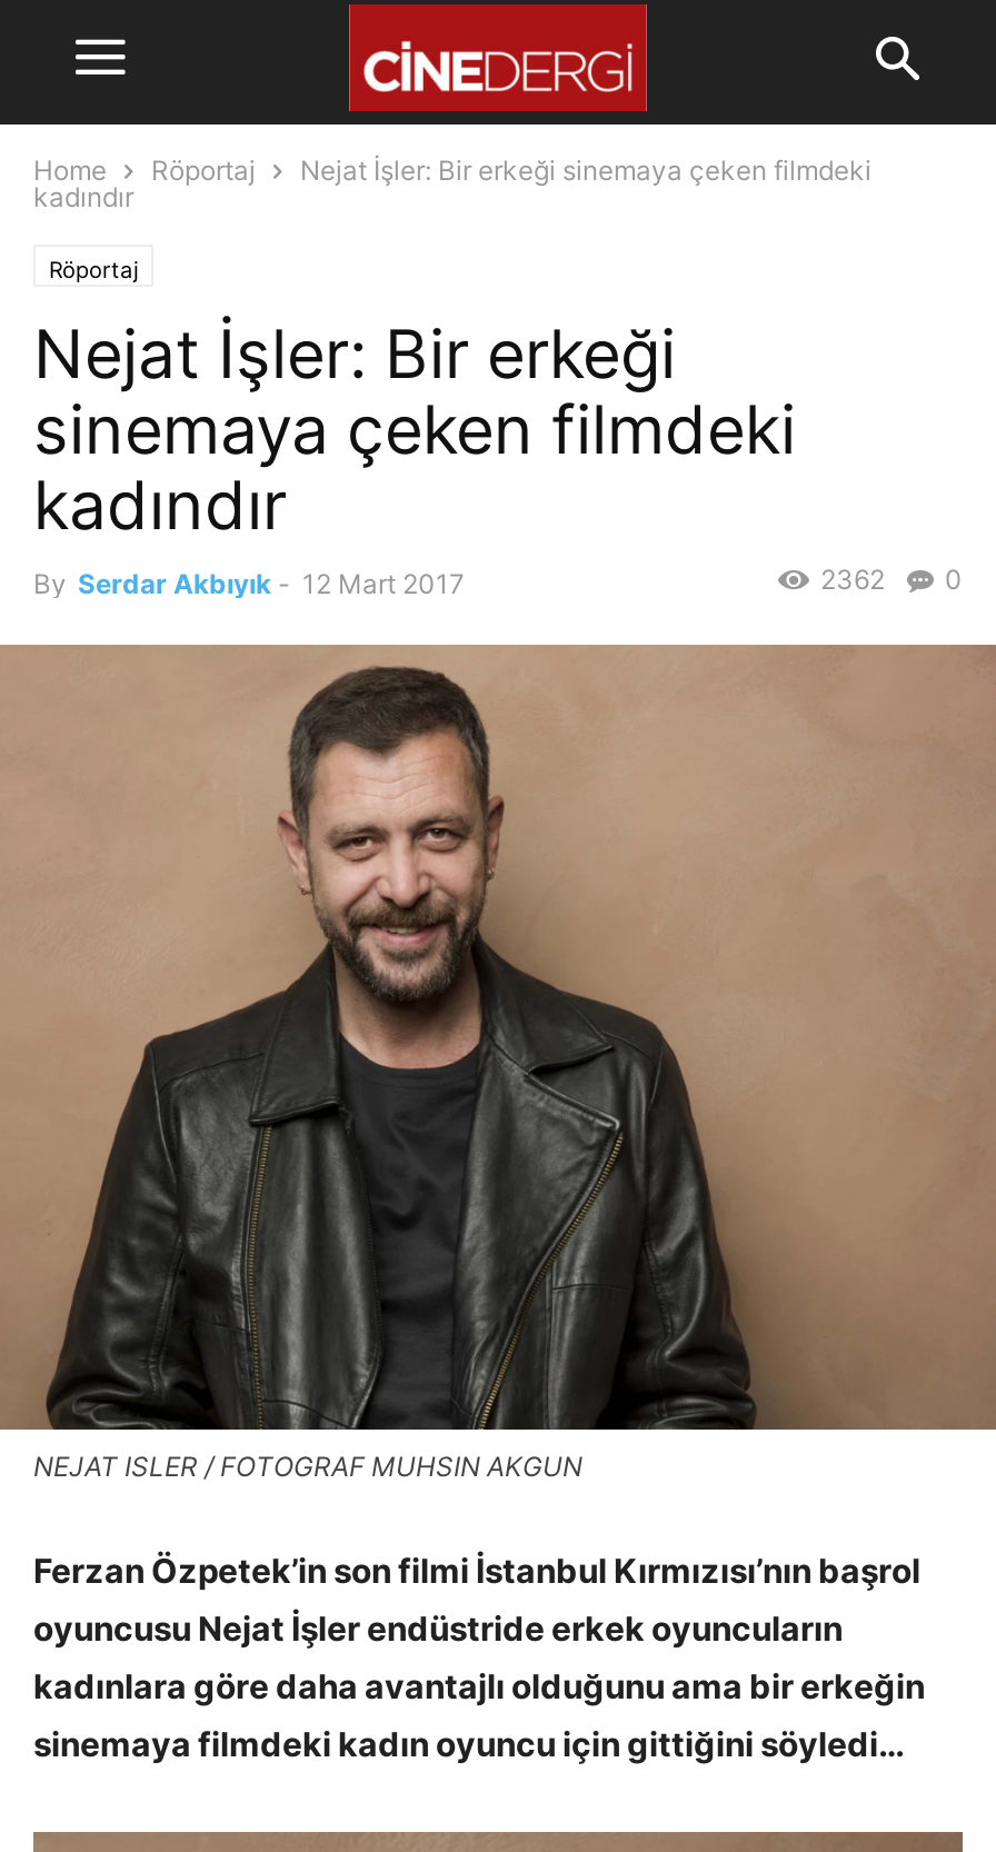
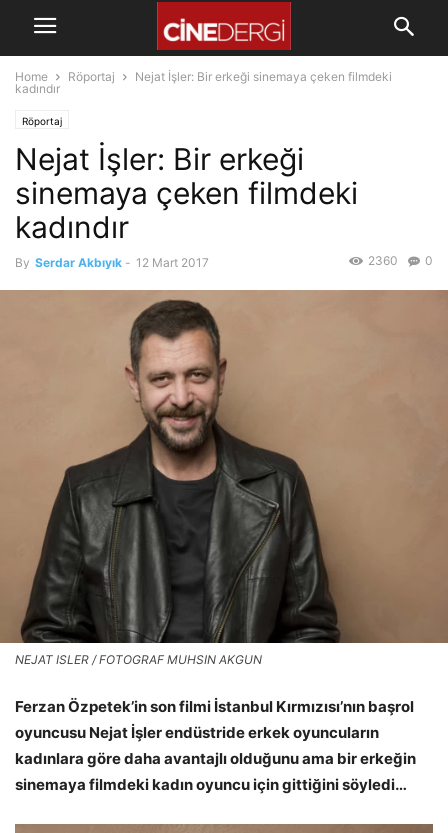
- 2362 0
+ 2360 0
